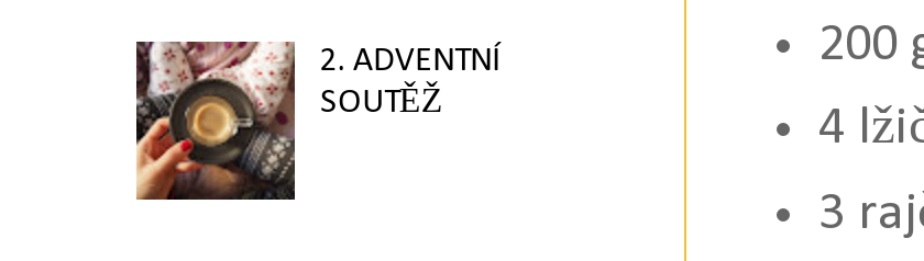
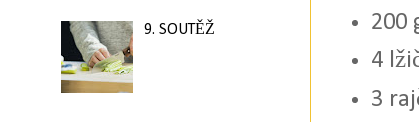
- [image]
+ [image]

- 2. ADVENTNÍ
- SOUTĚŽ

+ 9. SOUTĚŽ
